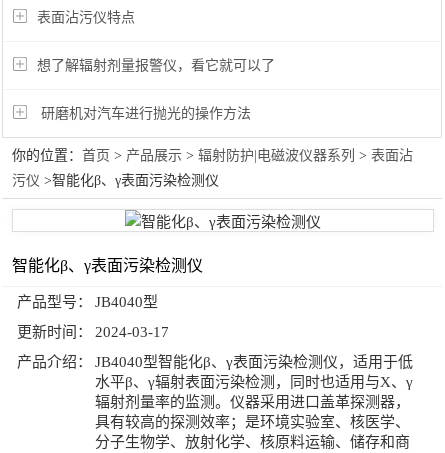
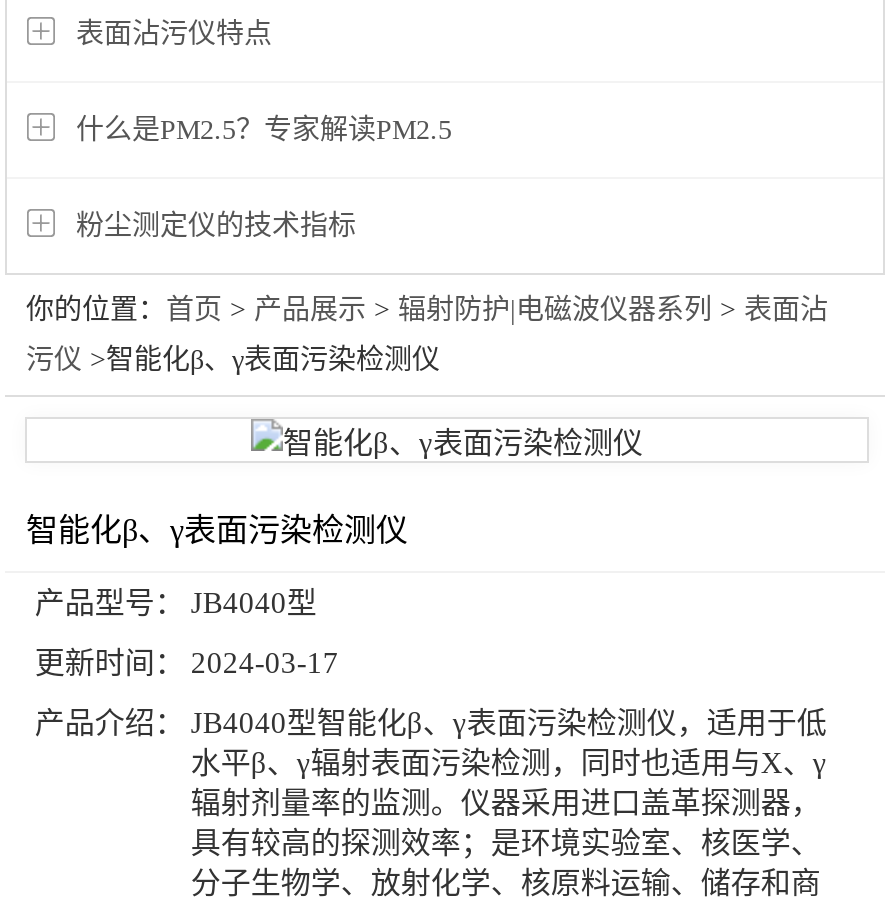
- 想了解辐射剂量报警仪，看它就可以了
+ 什么是PM2.5？专家解读PM2.5

- 研磨机对汽车进行抛光的操作方法
+ 粉尘测定仪的技术指标
